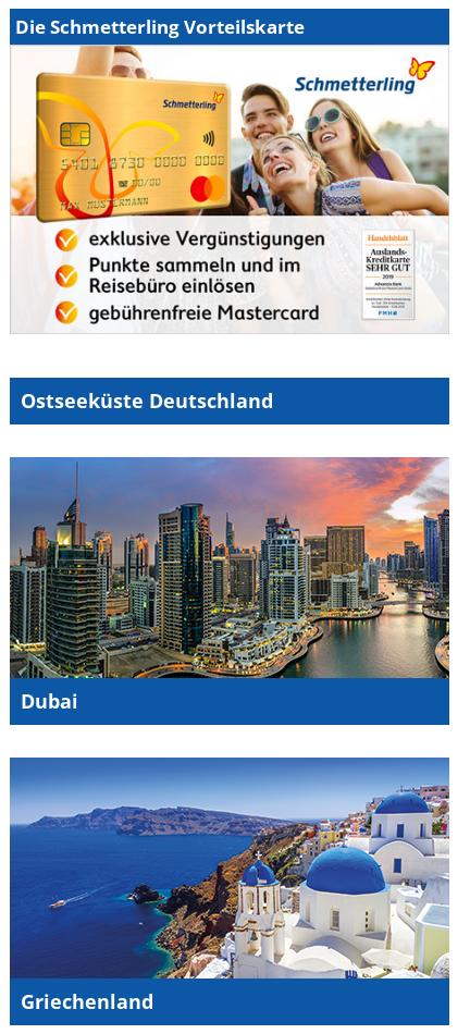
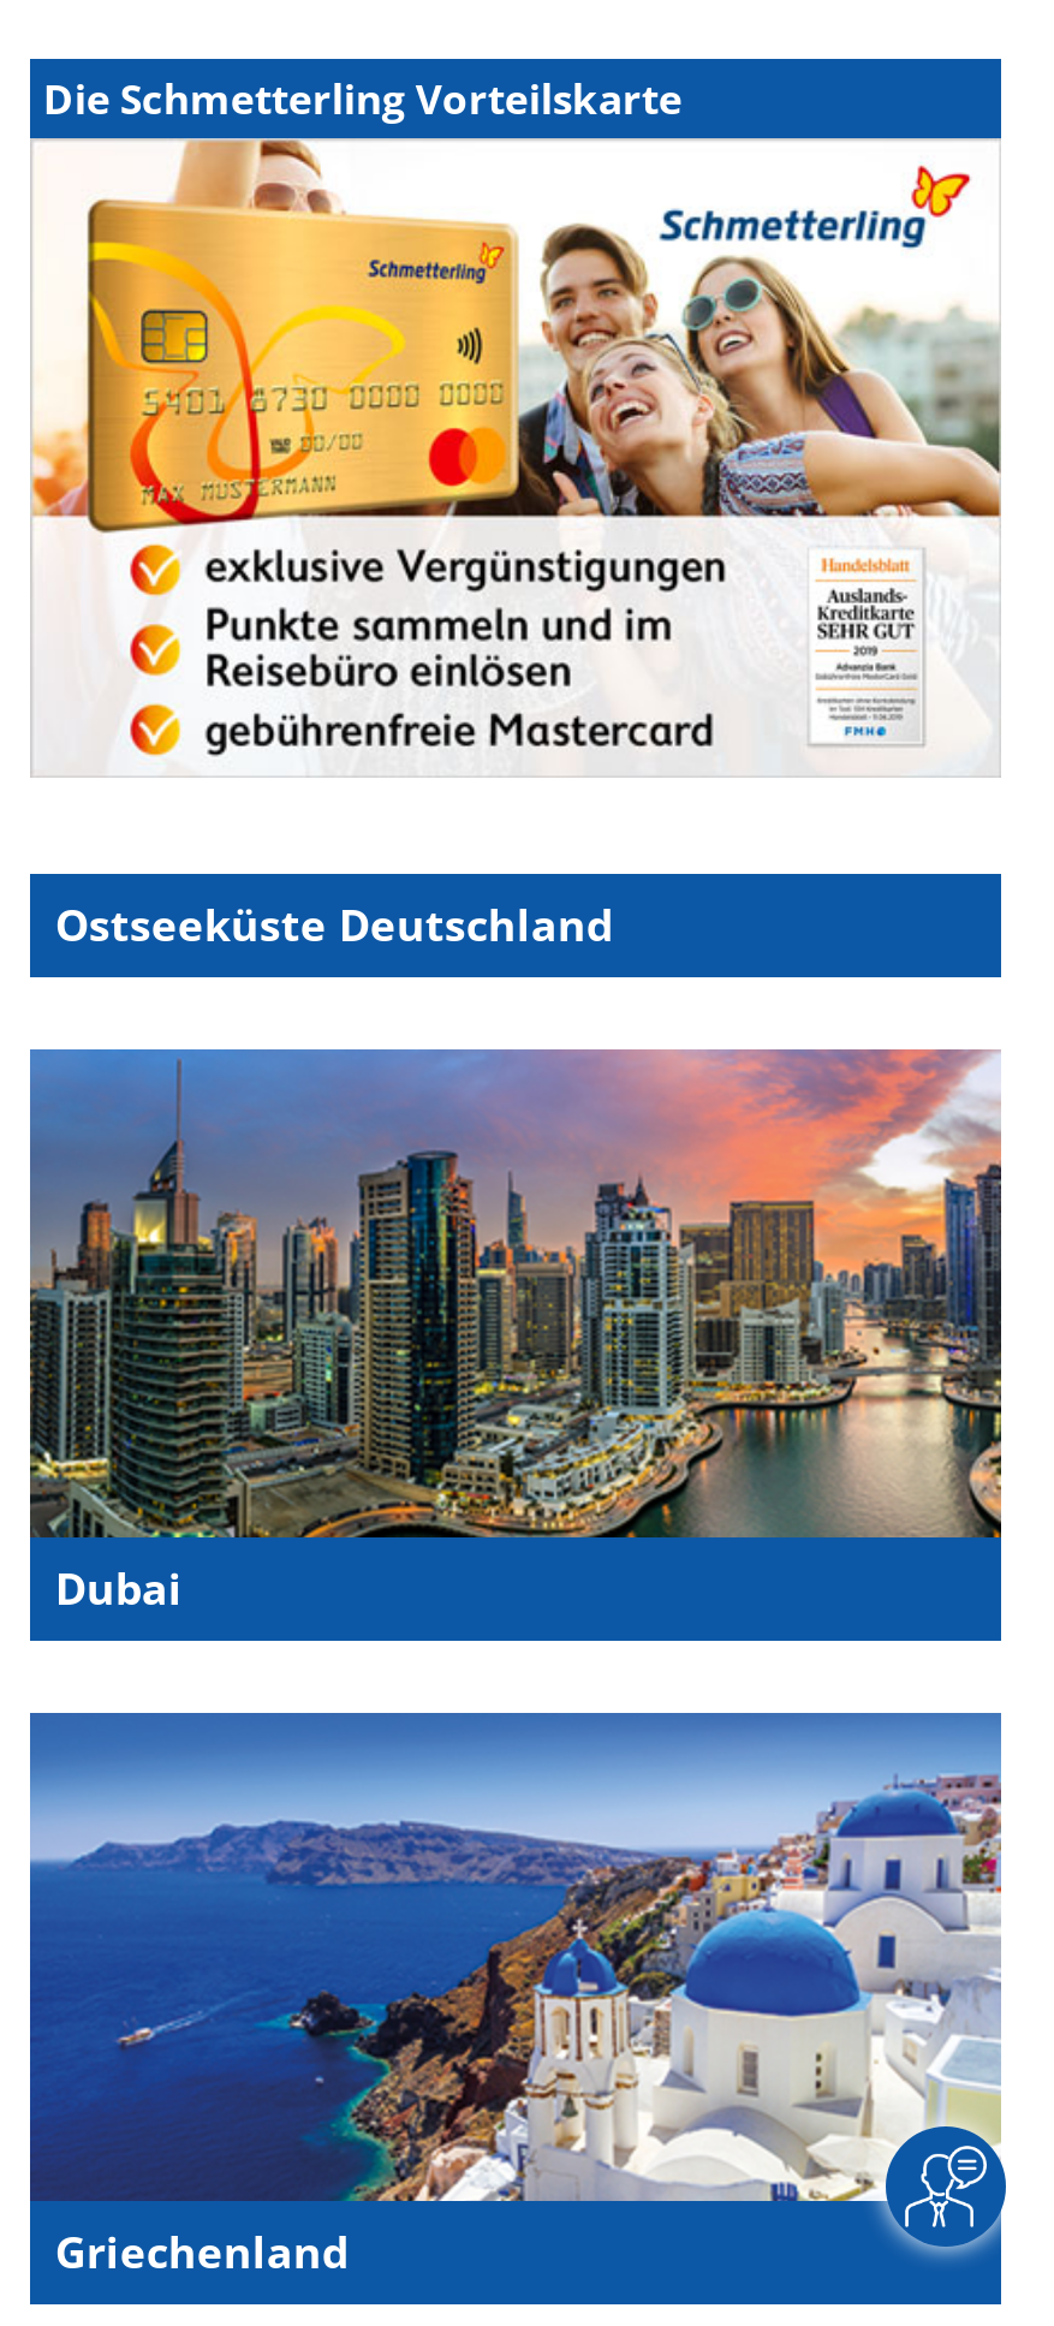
- [image]
+ [image]
